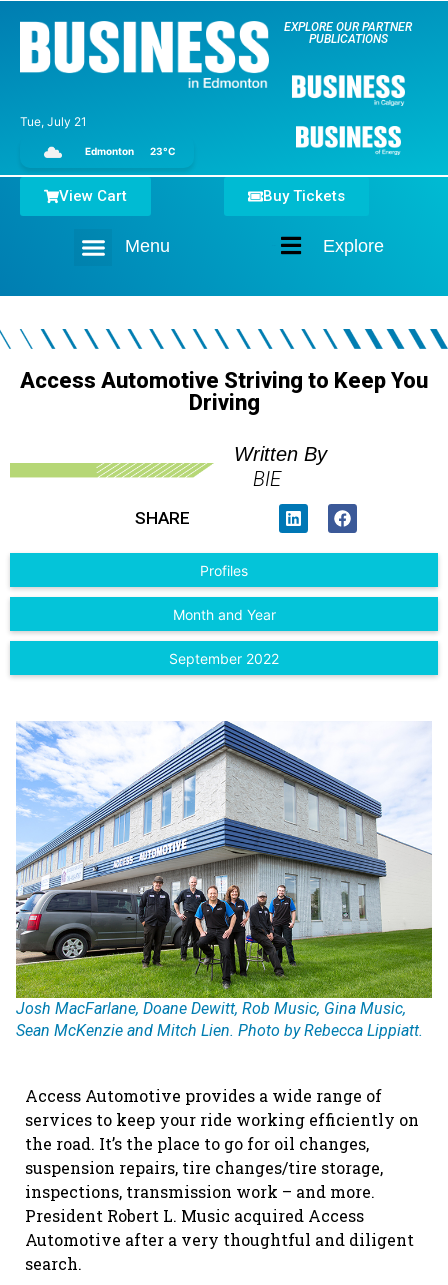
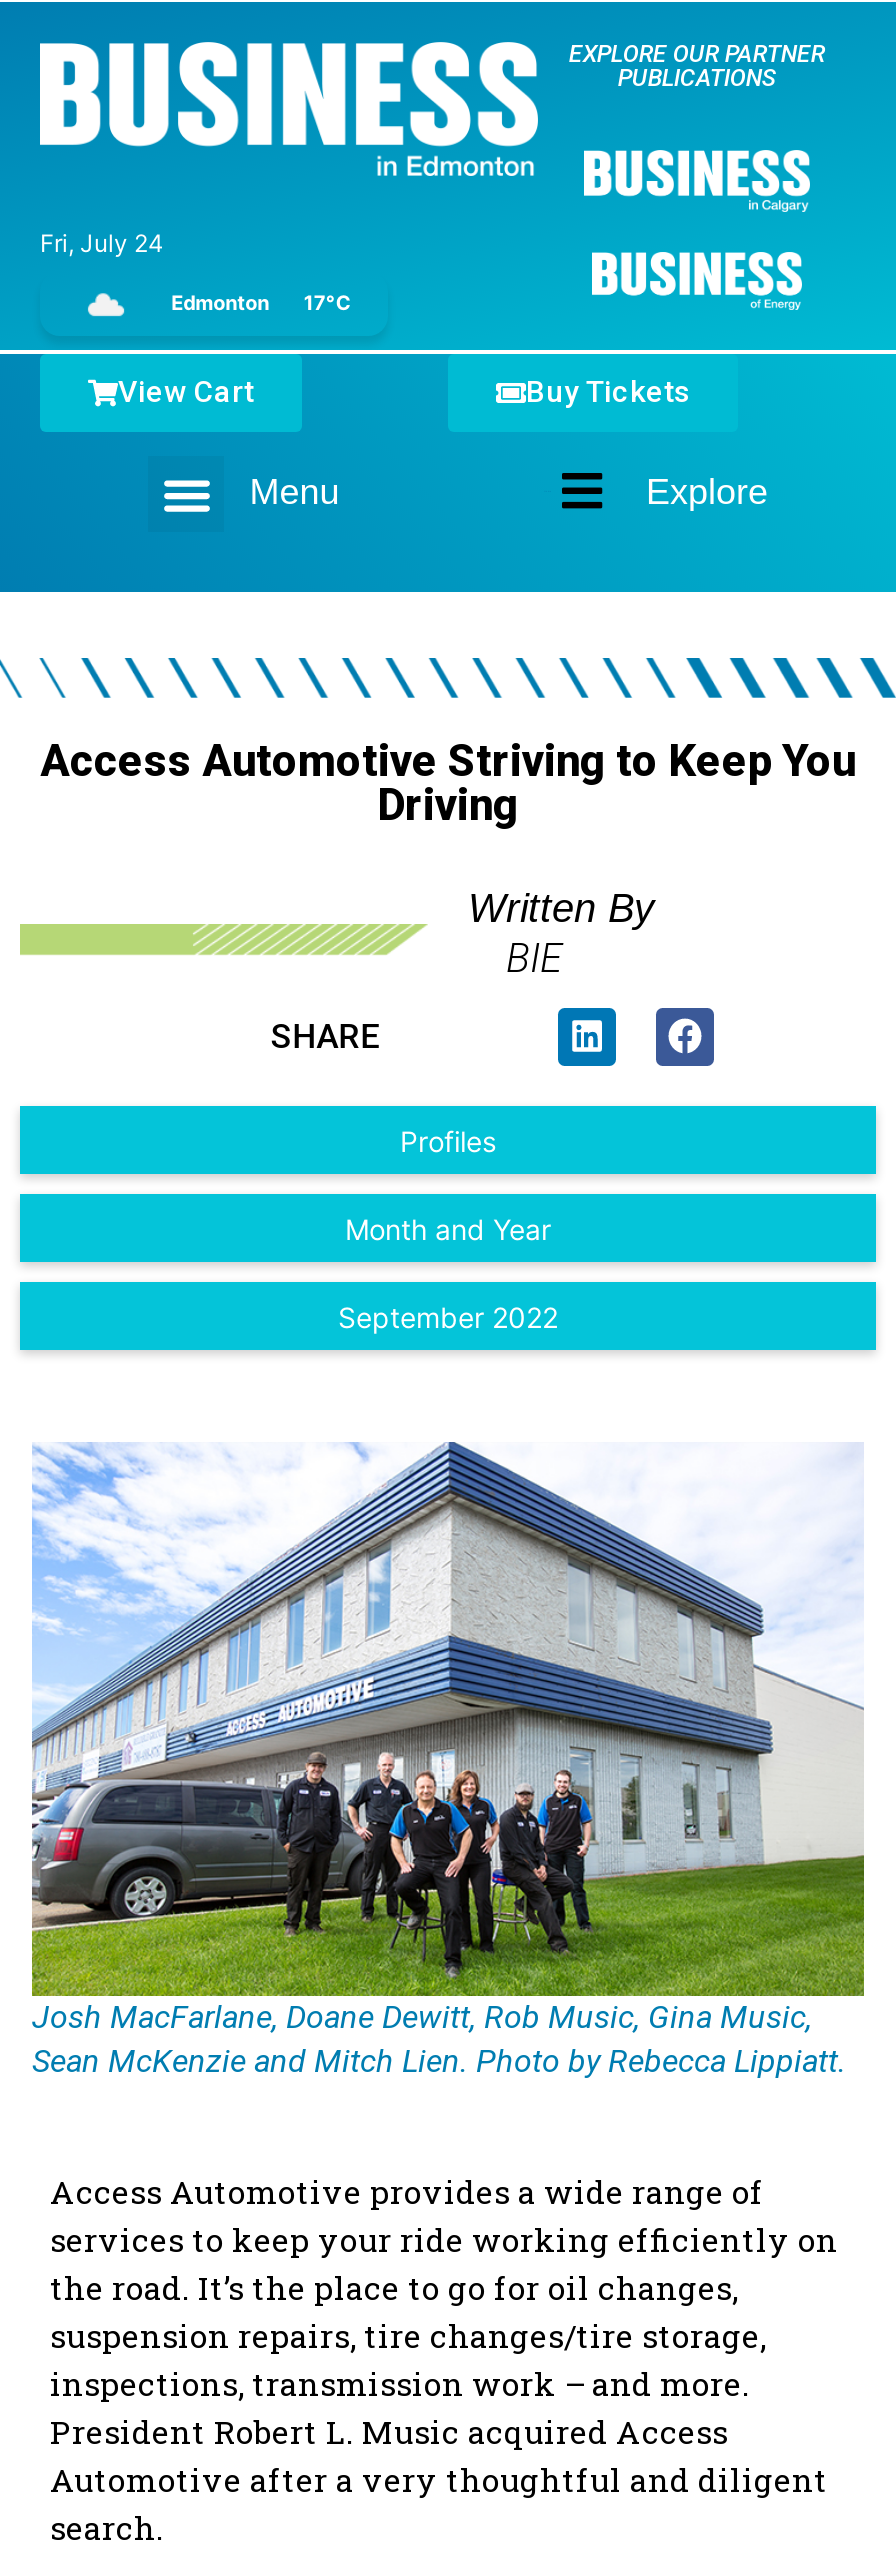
- Tue, July 21
+ Fri, July 24

- Edmonton 23°C
+ Edmonton 17°C
